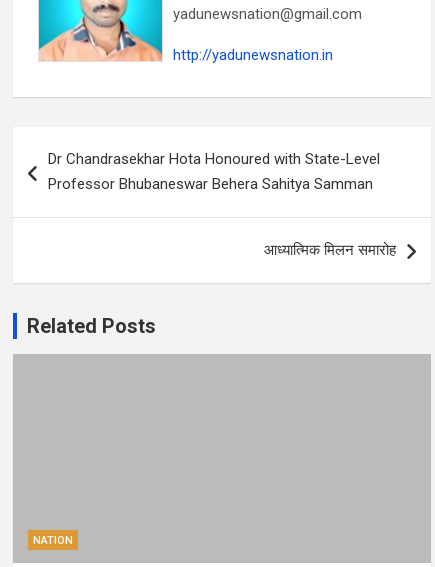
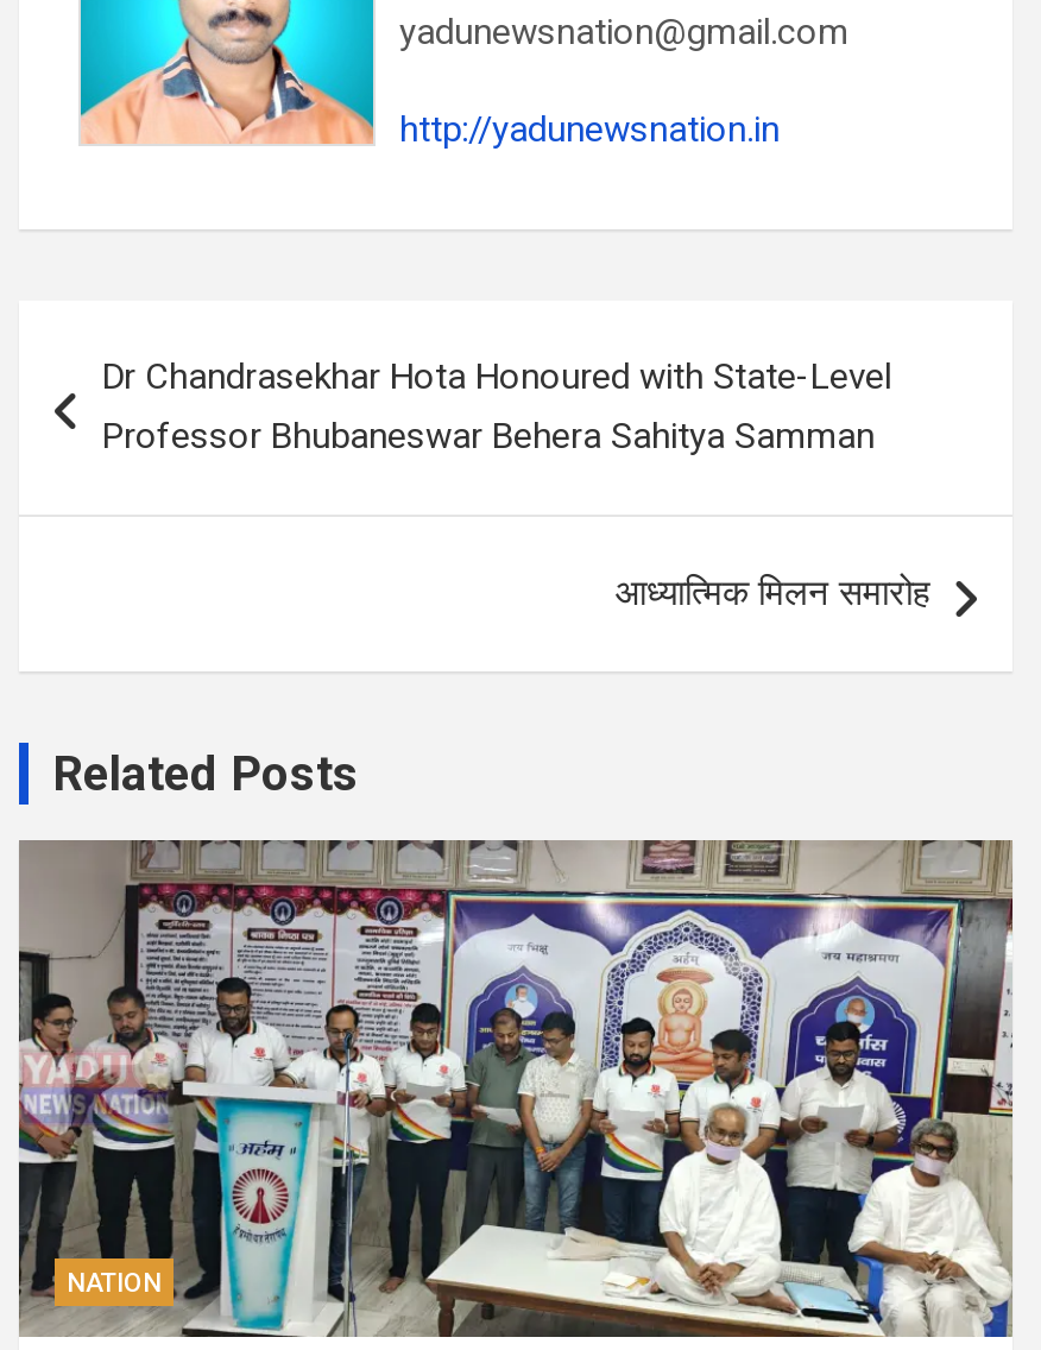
+ [image]
